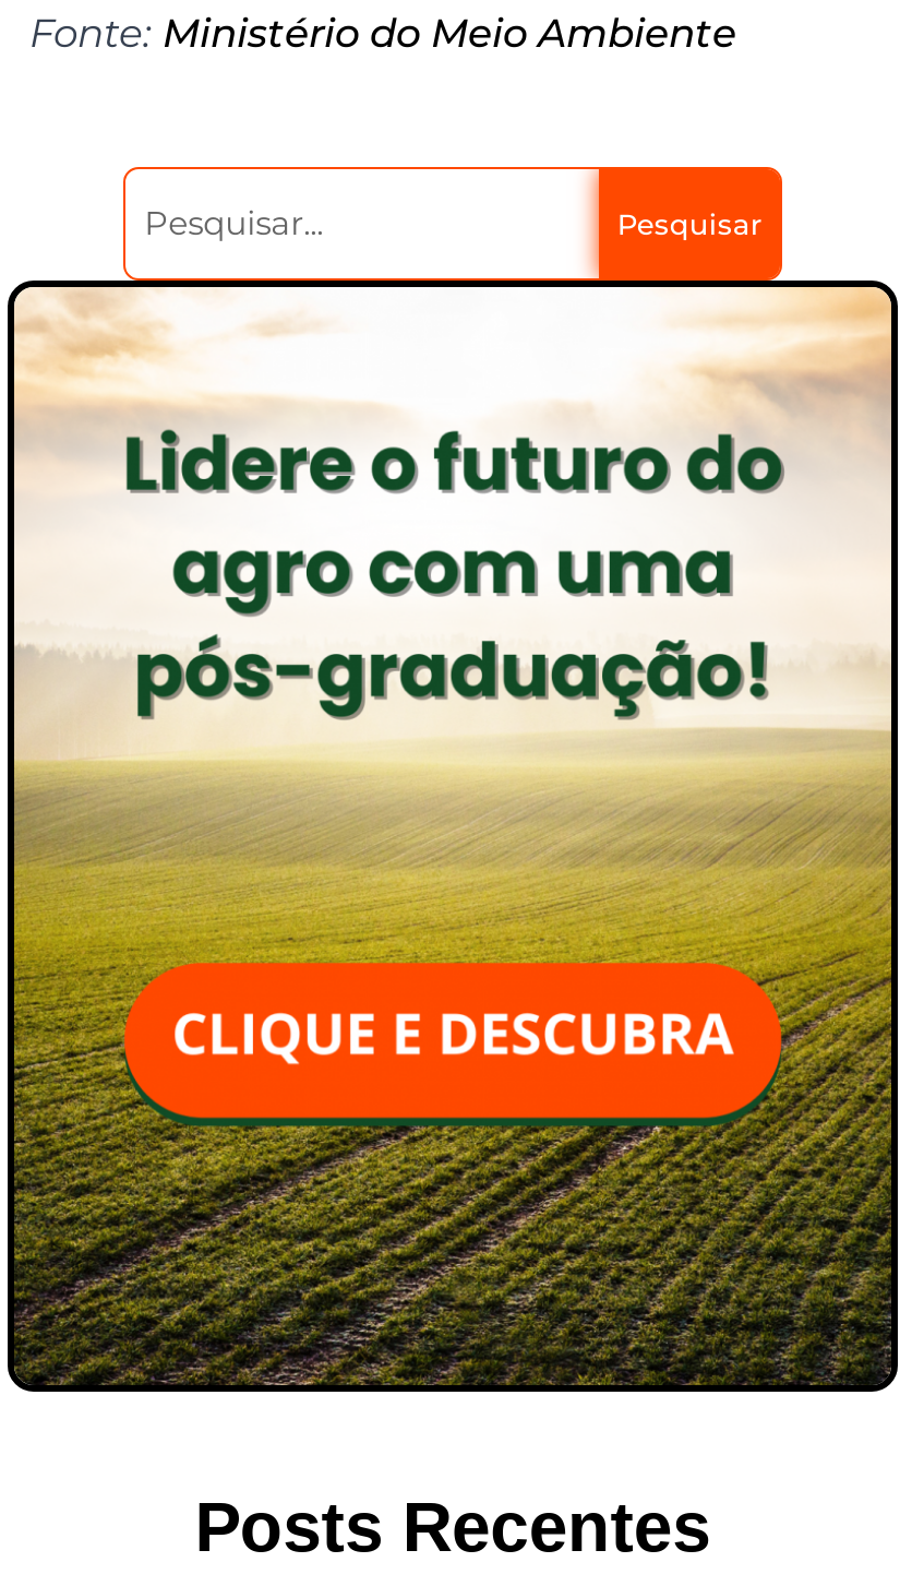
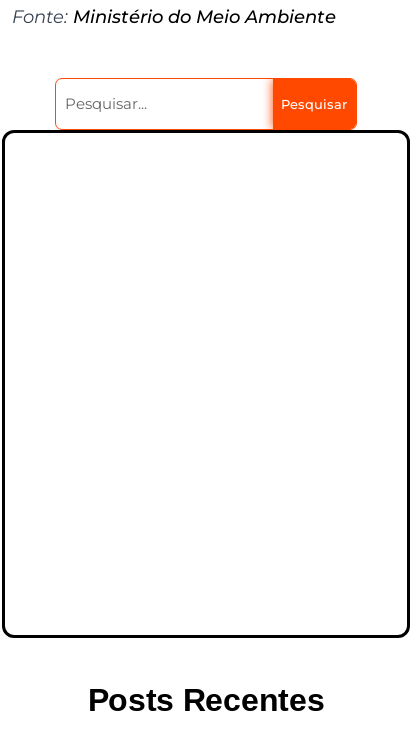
- [image]
